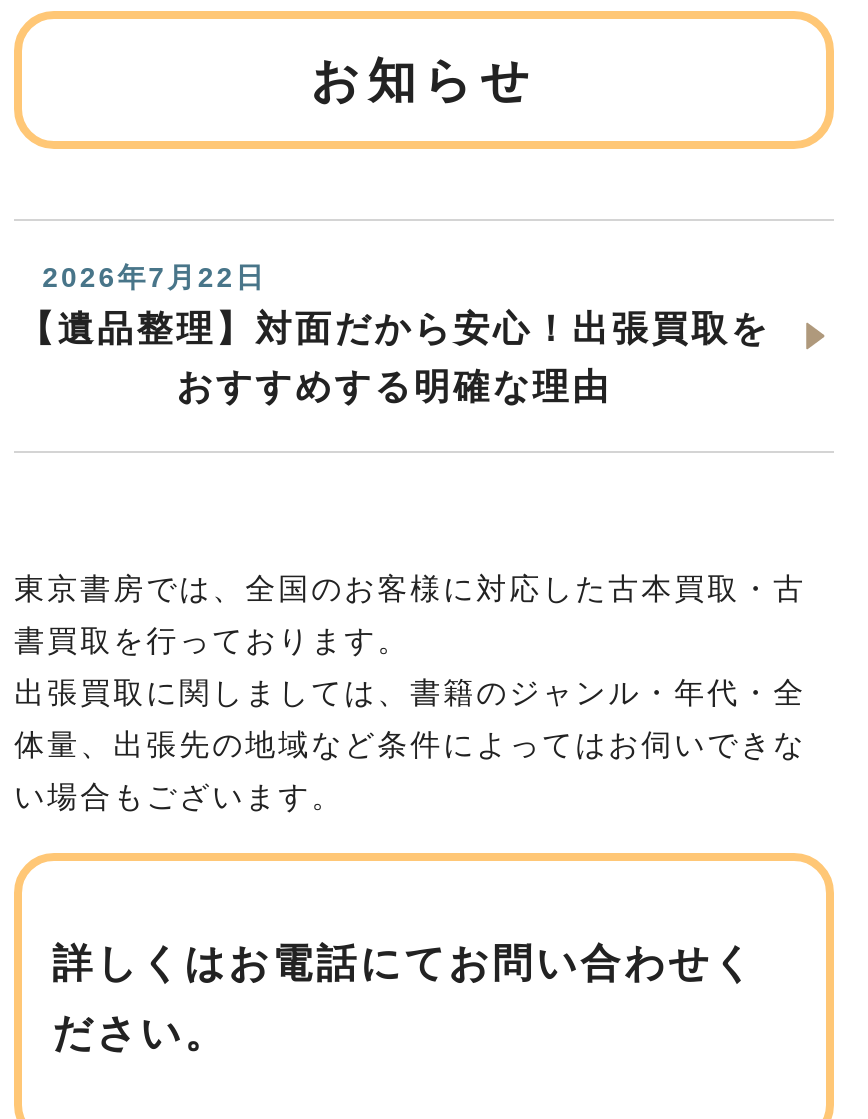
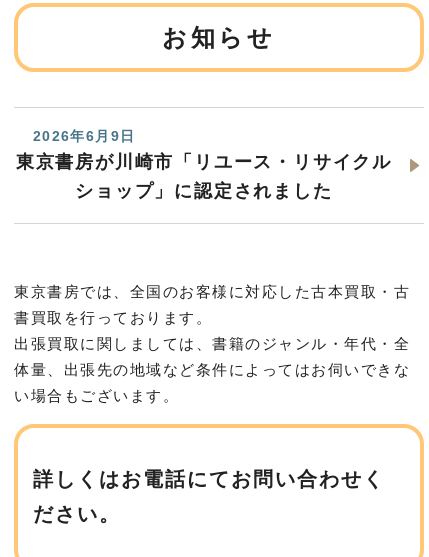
- 2026年7月22日
- 【遺品整理】対面だから安心！出張買取を
- おすすめする明確な理由
+ 2026年6月9日
+ 東京書房が川崎市「リユース・リサイクル
+ ショップ」に認定されました
